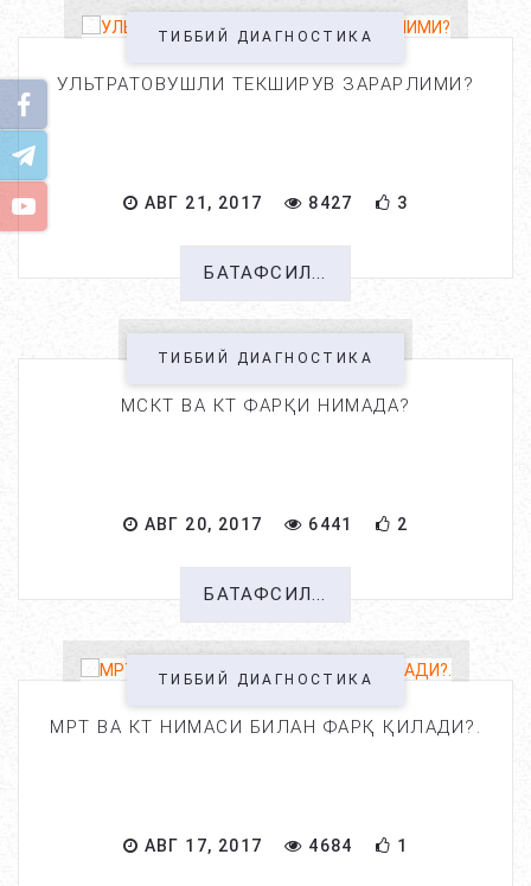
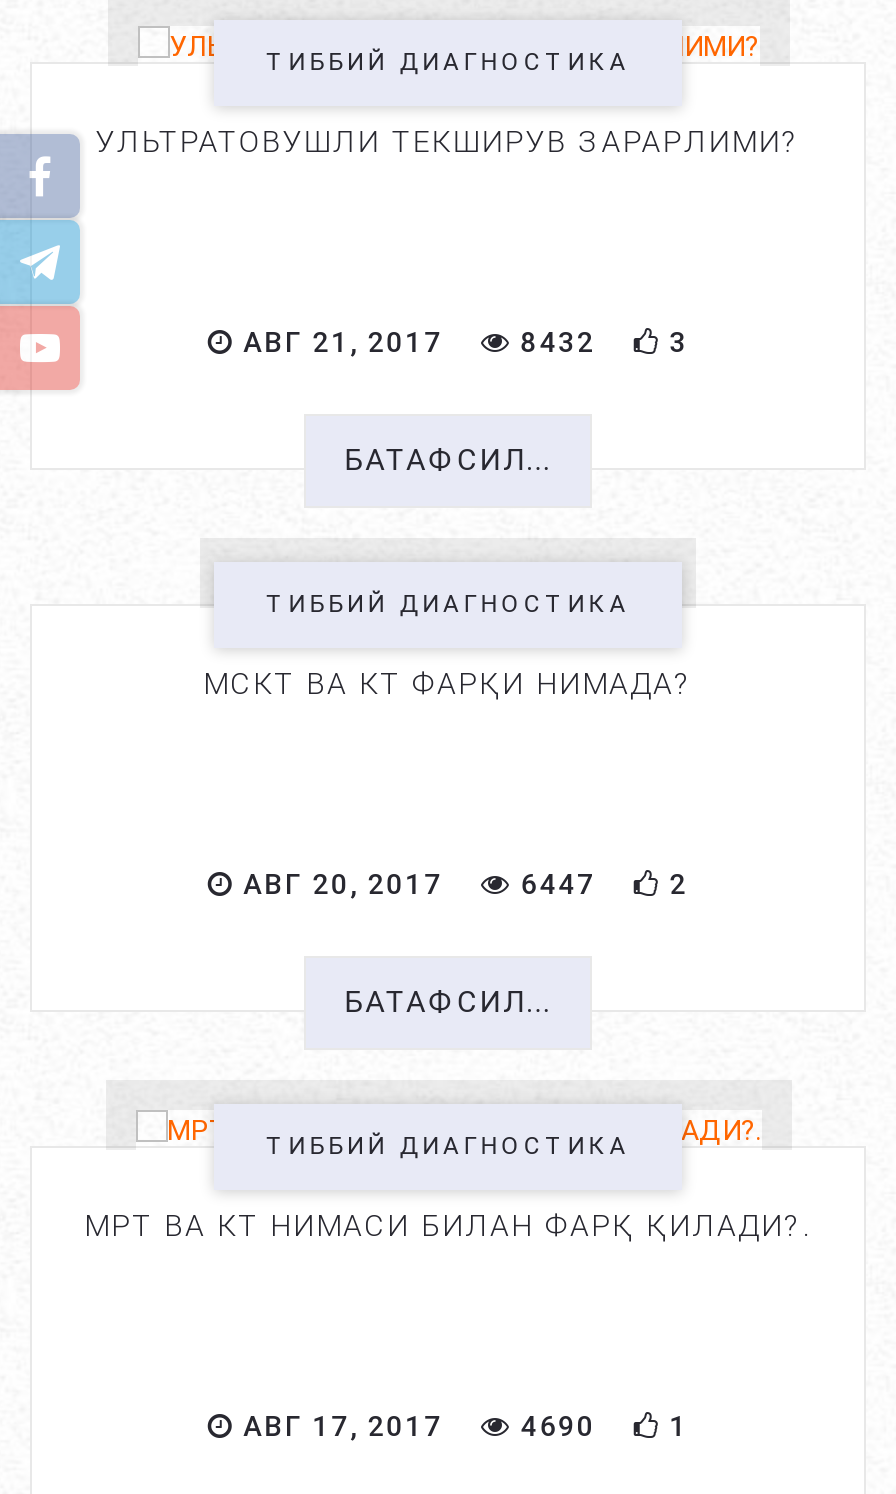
- 8427
+ 8432

- 6441
+ 6447

- 4684
+ 4690
